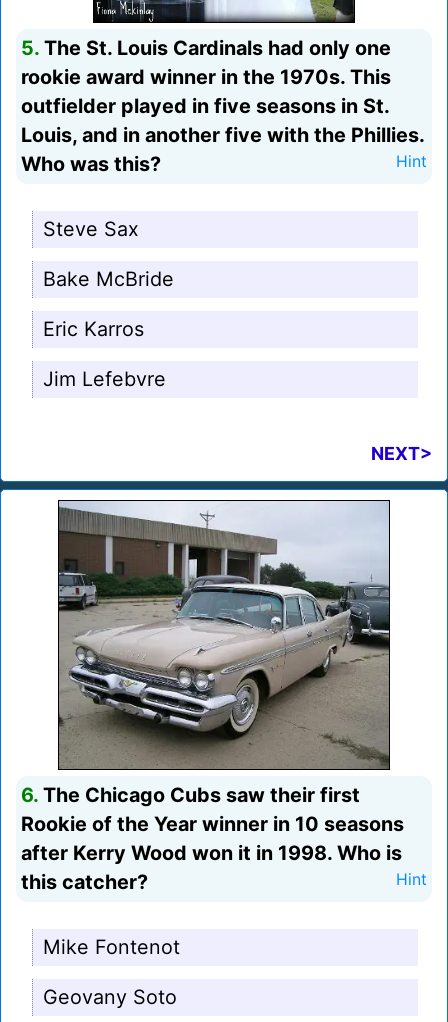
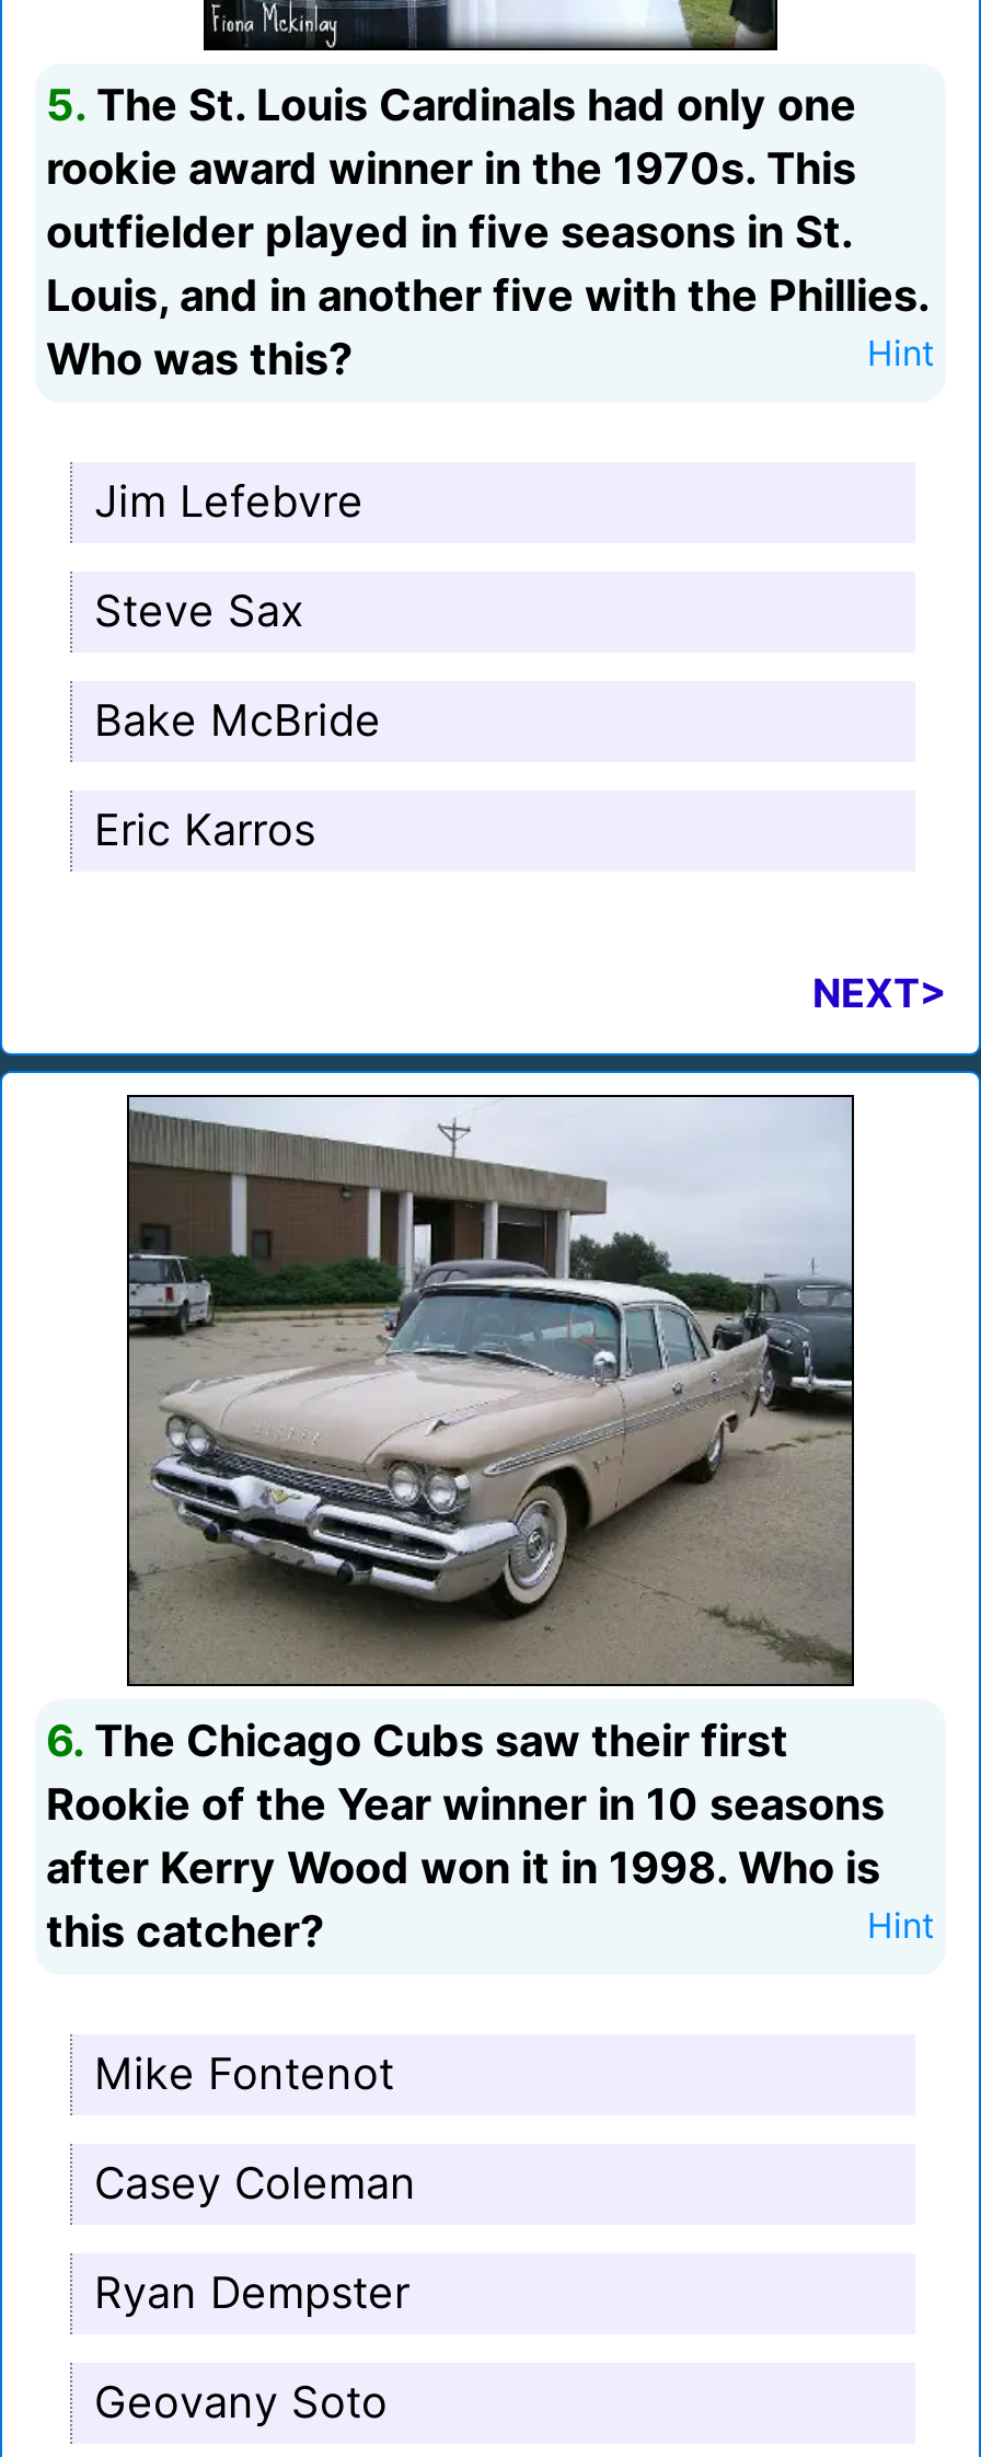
moved up: Jim Lefebvre

+ Casey Coleman
+ Ryan Dempster
